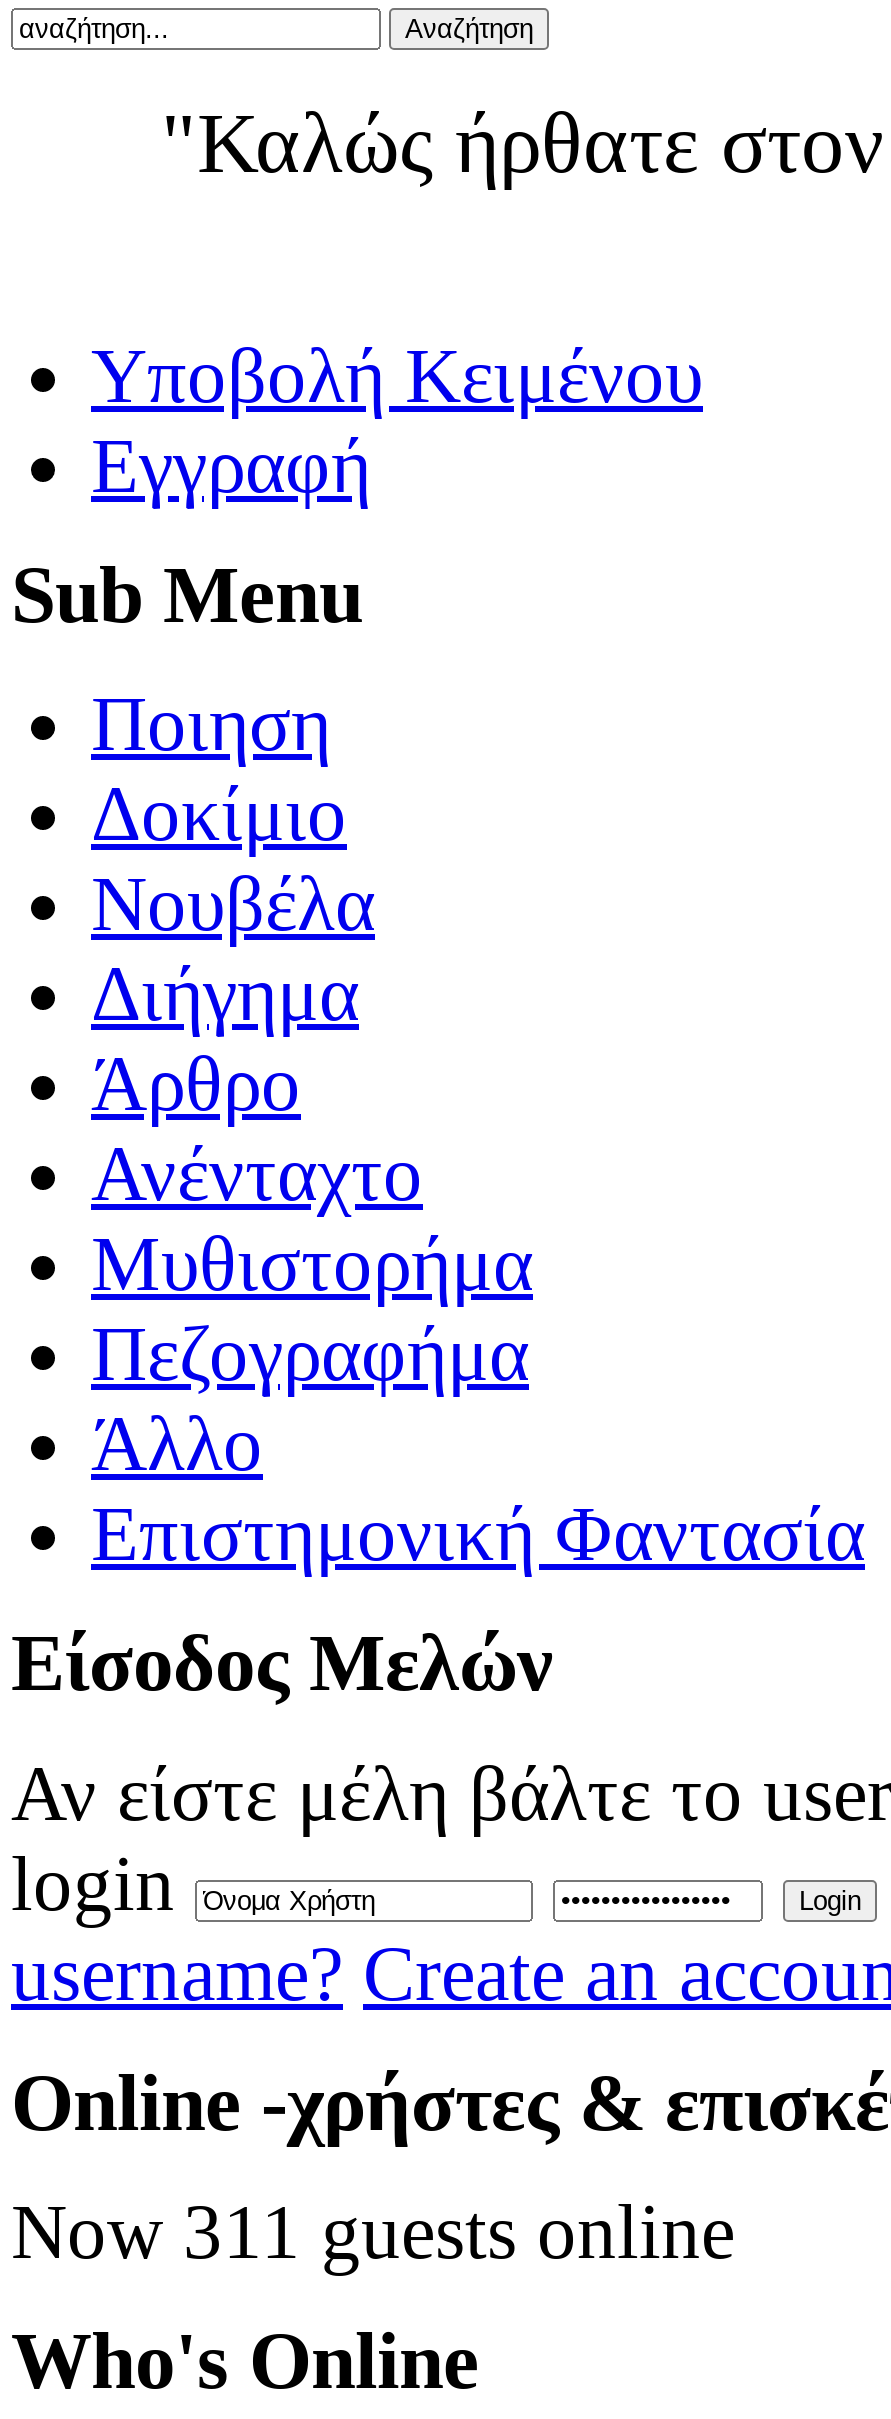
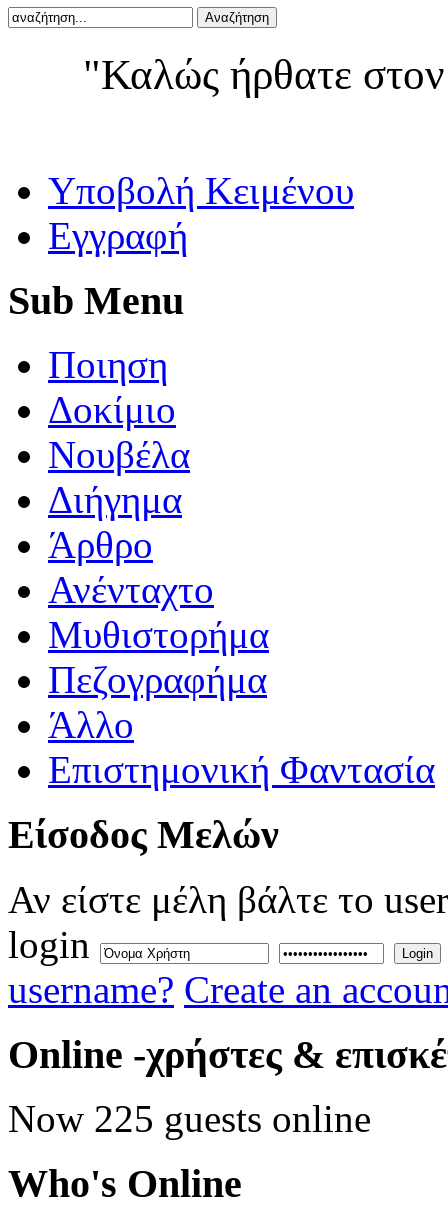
- Now 311 guests online
+ Now 225 guests online
